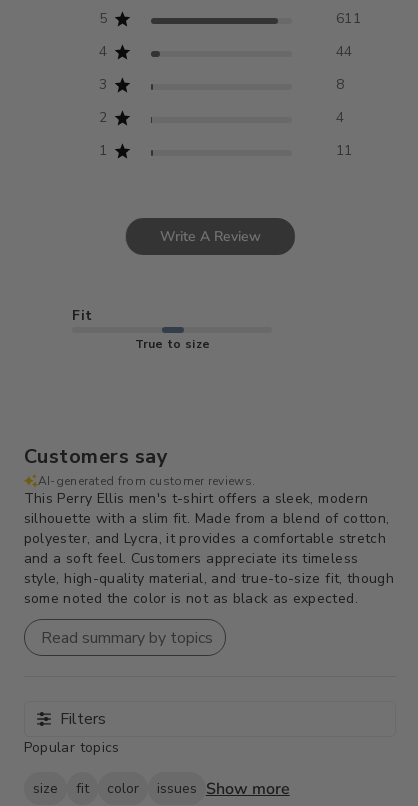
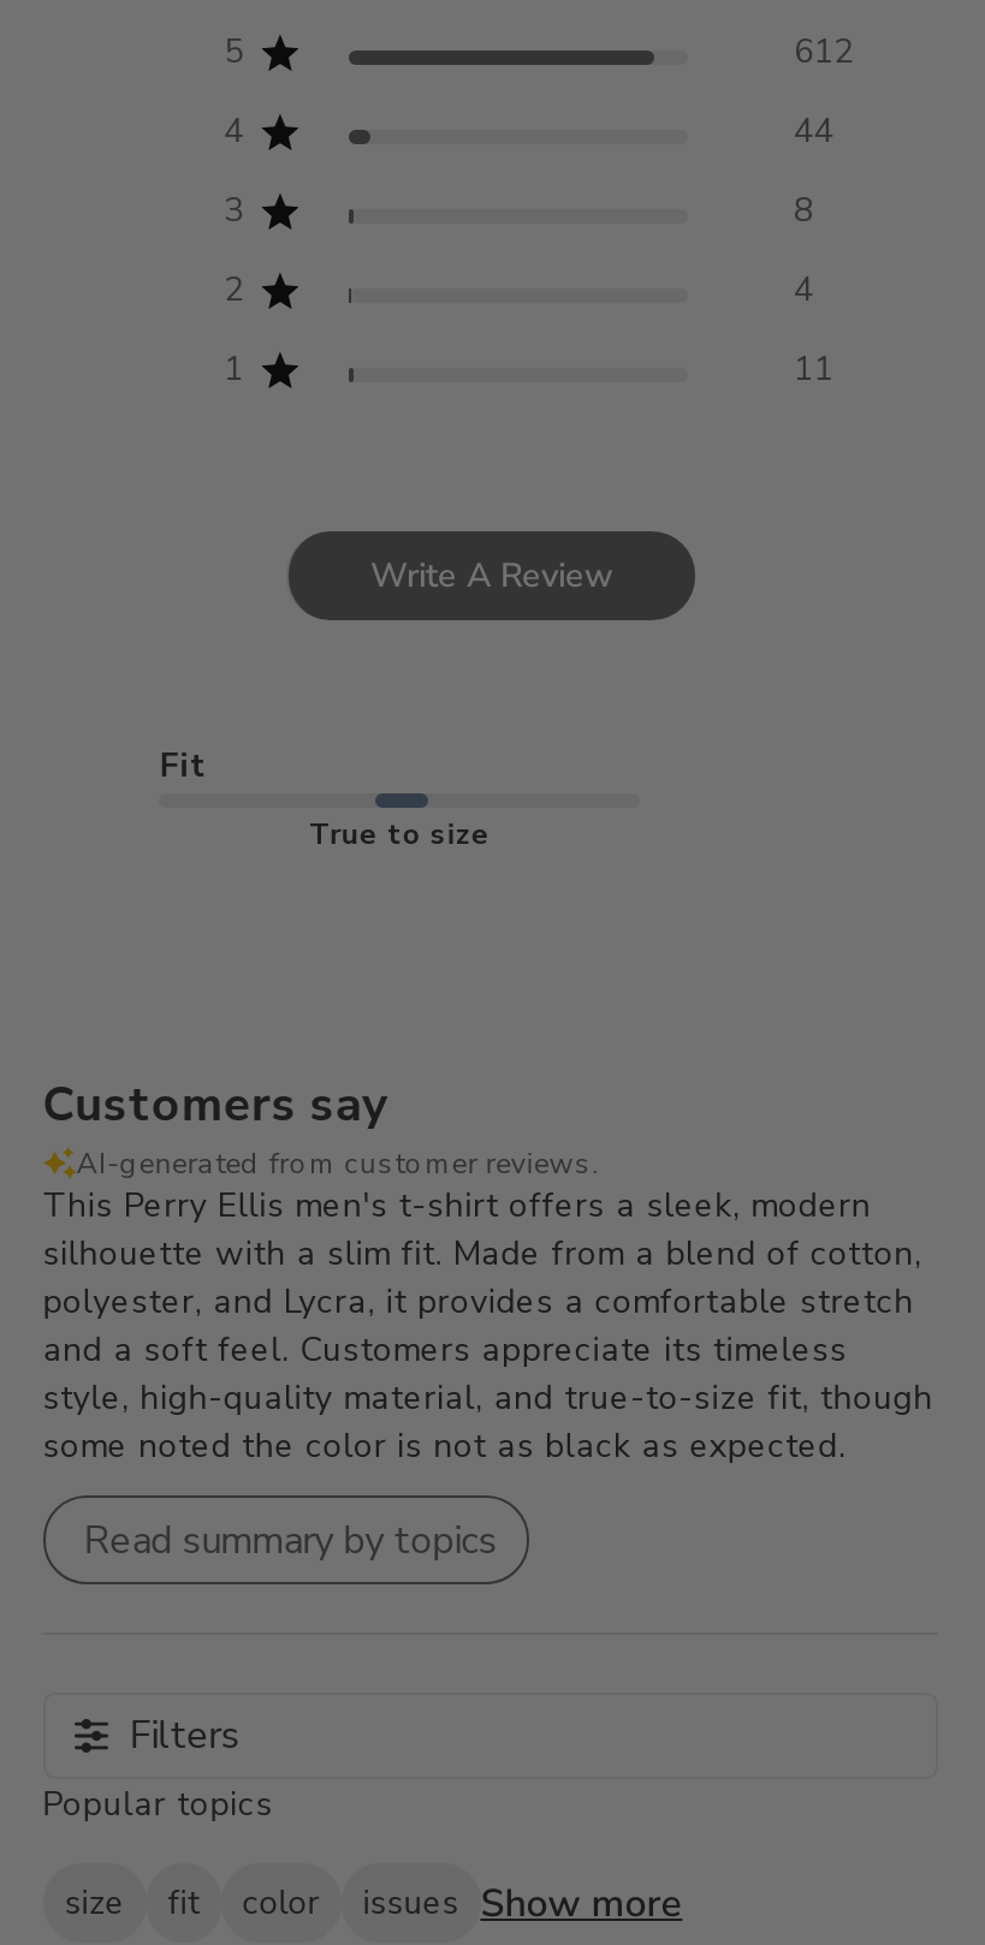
- 611
+ 612
